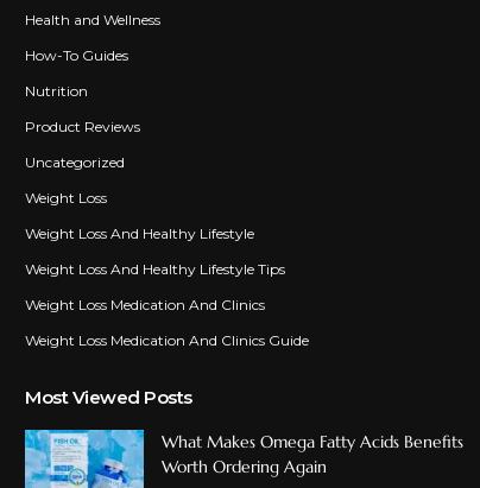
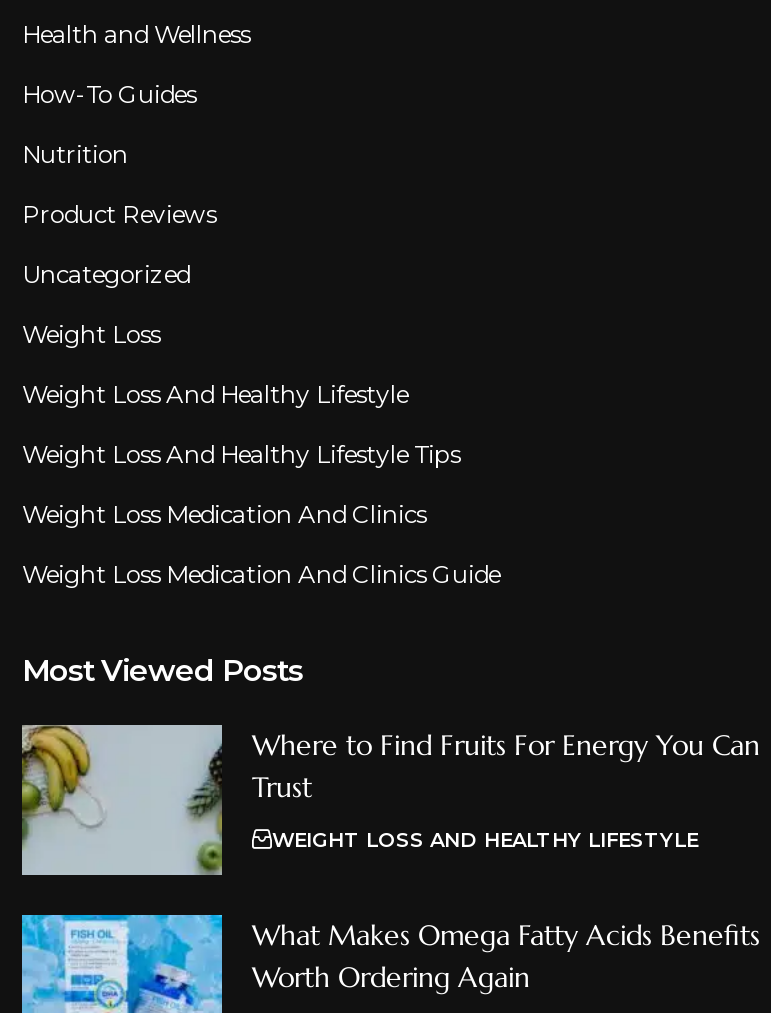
+ [image]
+ Where to Find Fruits For Energy You Can
+ Trust
+ WEIGHT LOSS AND HEALTHY LIFESTYLE
